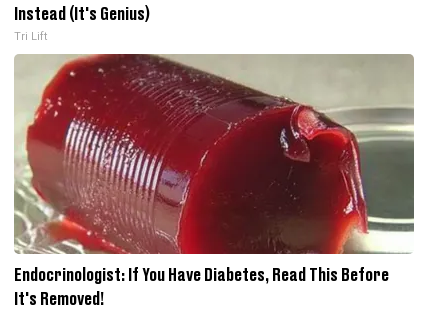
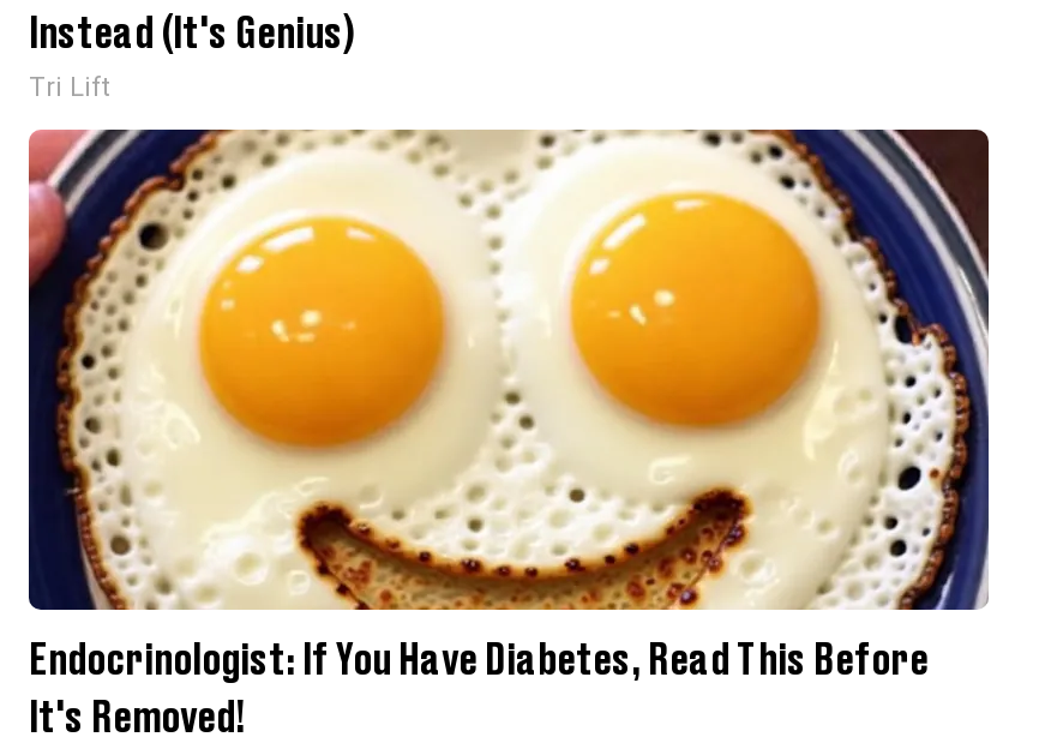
- [image]
+ [image]
